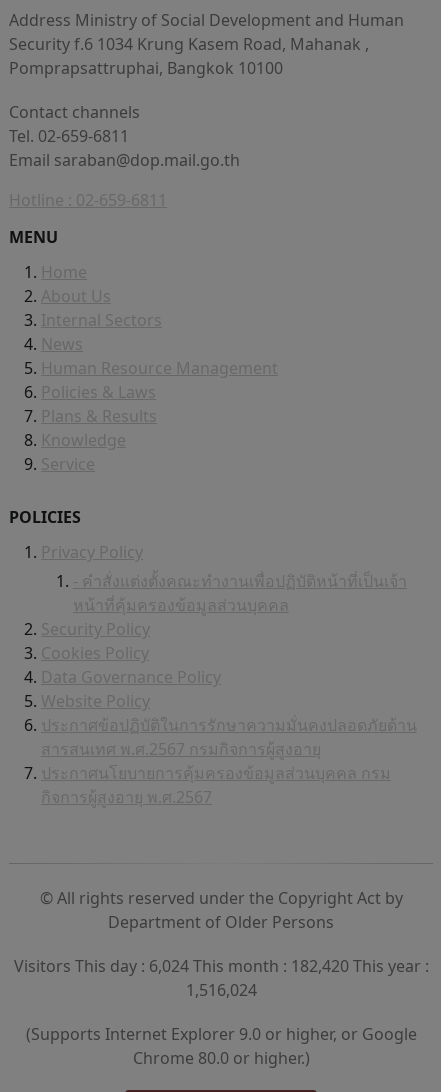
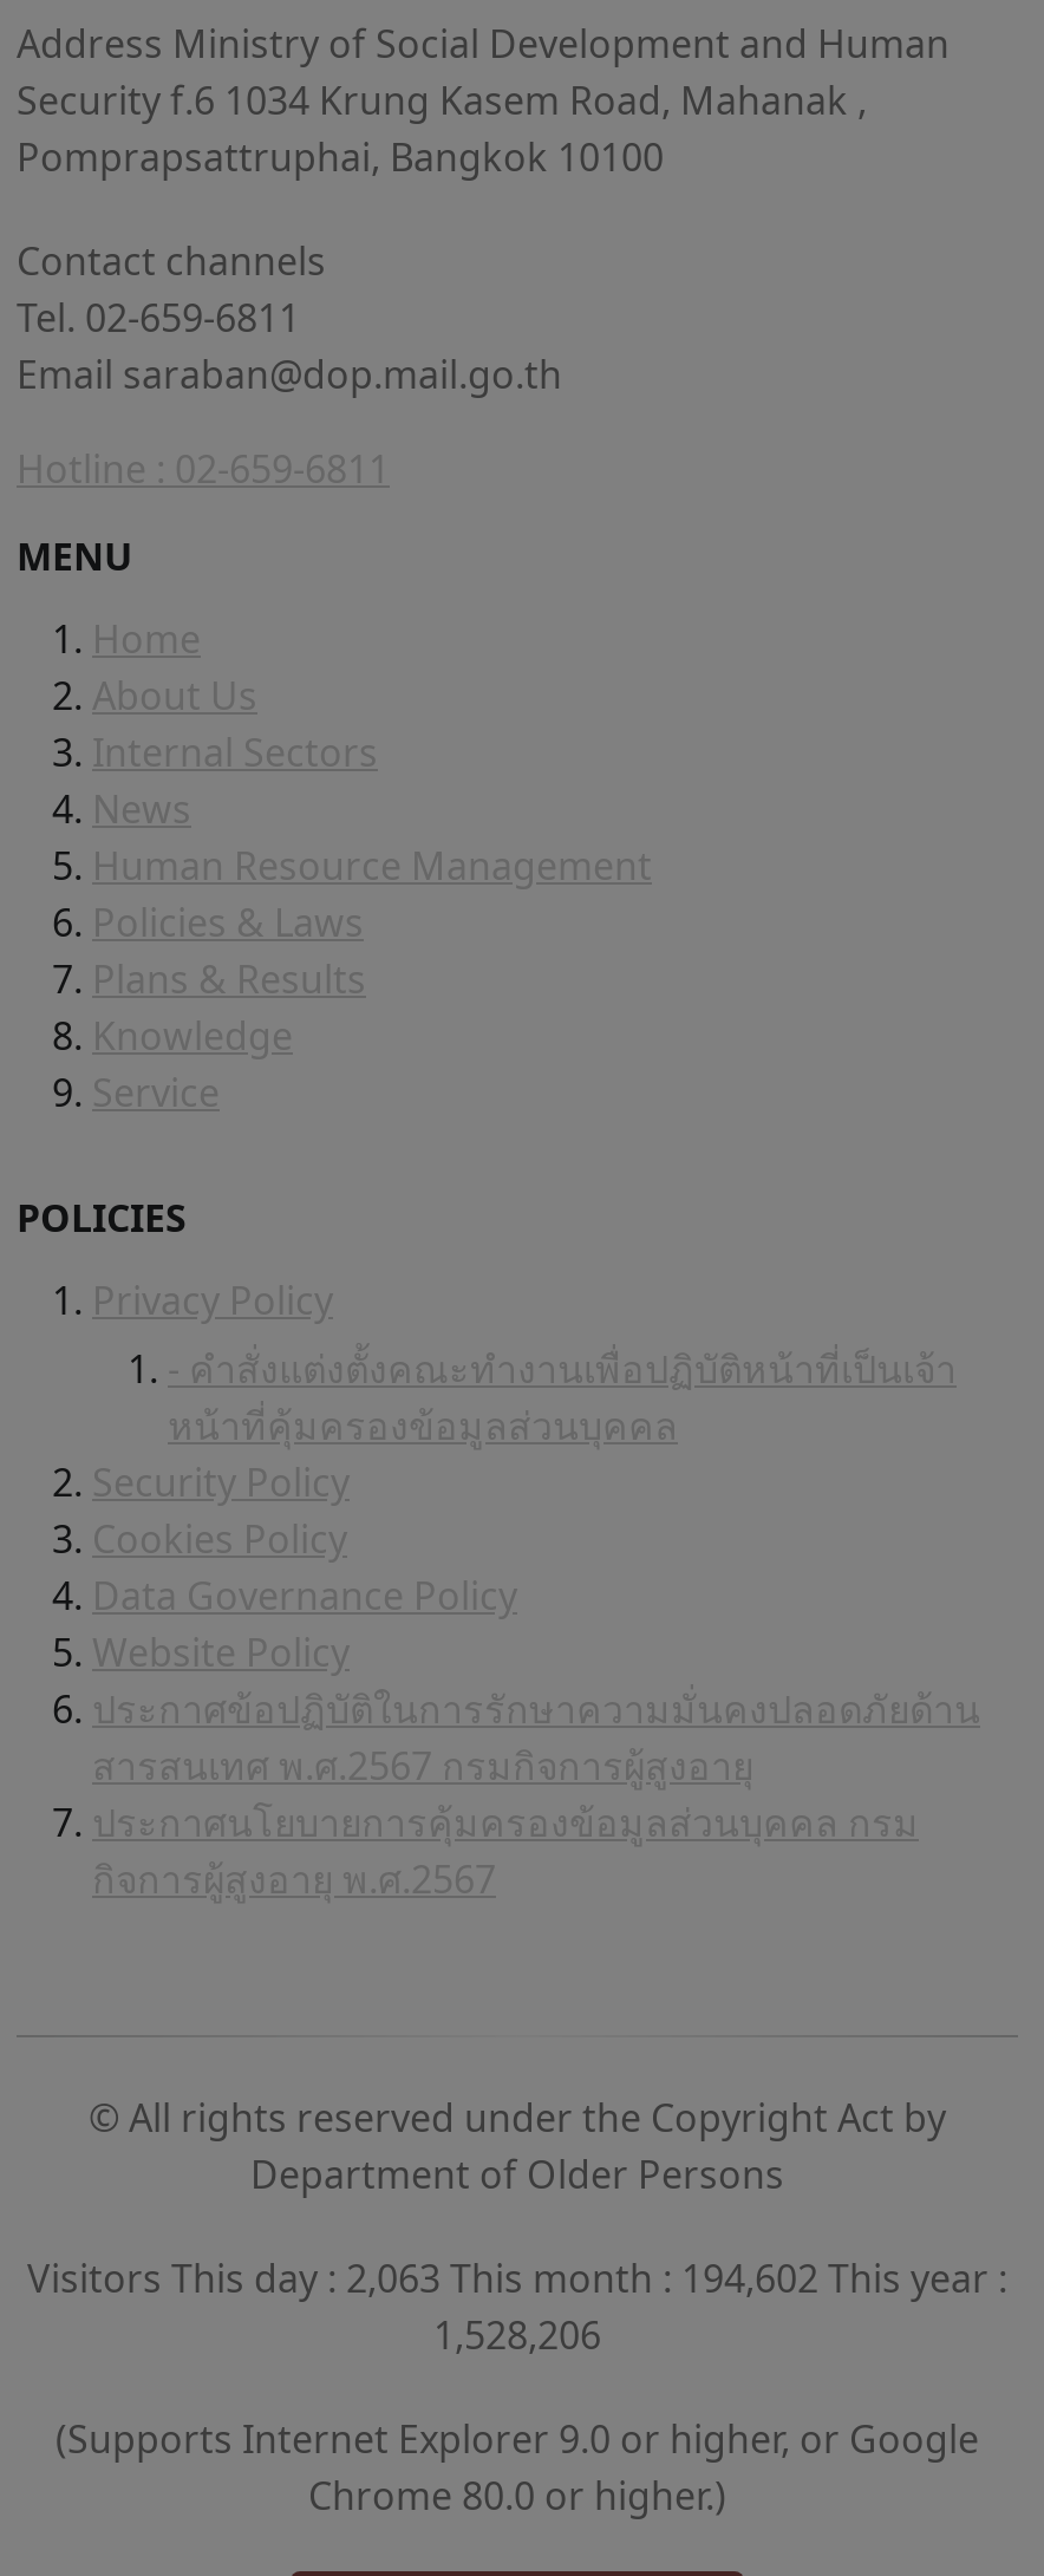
- Visitors This day : 6,024 This month : 182,420 This year :
+ Visitors This day : 2,063 This month : 194,602 This year :

- 1,516,024
+ 1,528,206
